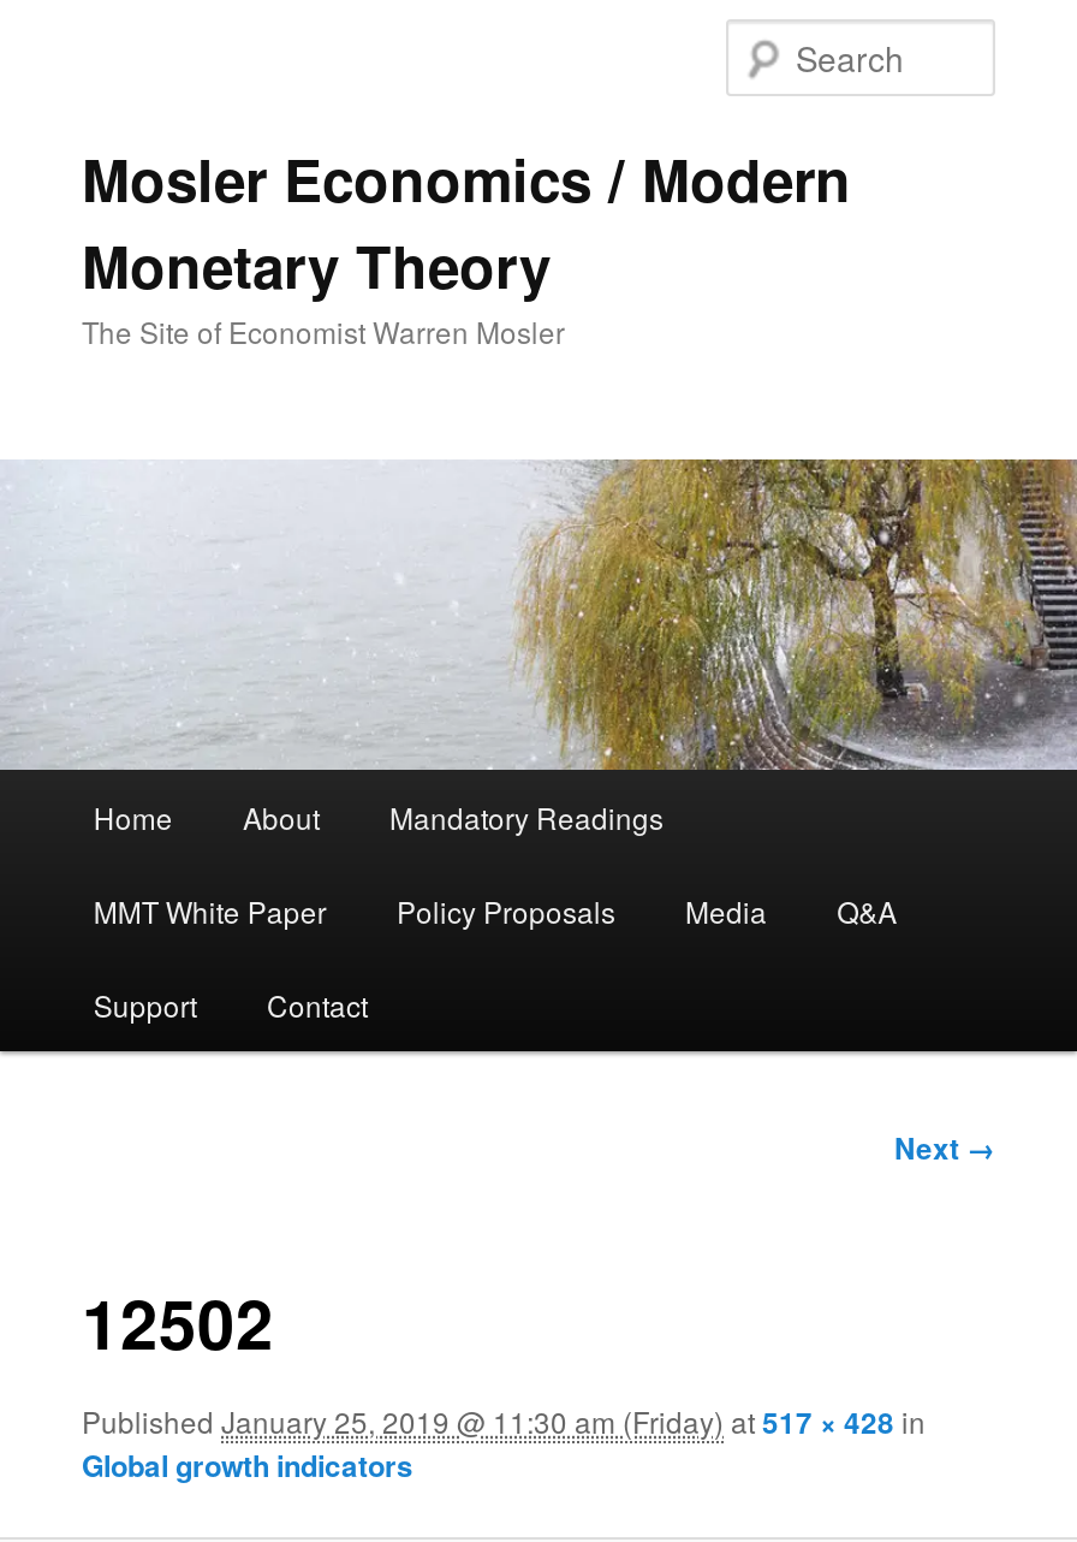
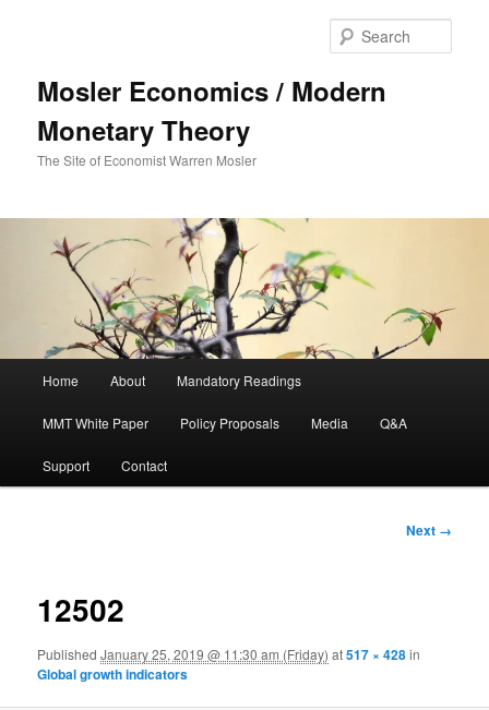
- [image]
+ [image]
